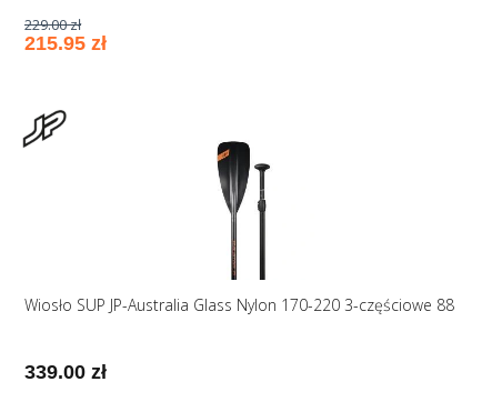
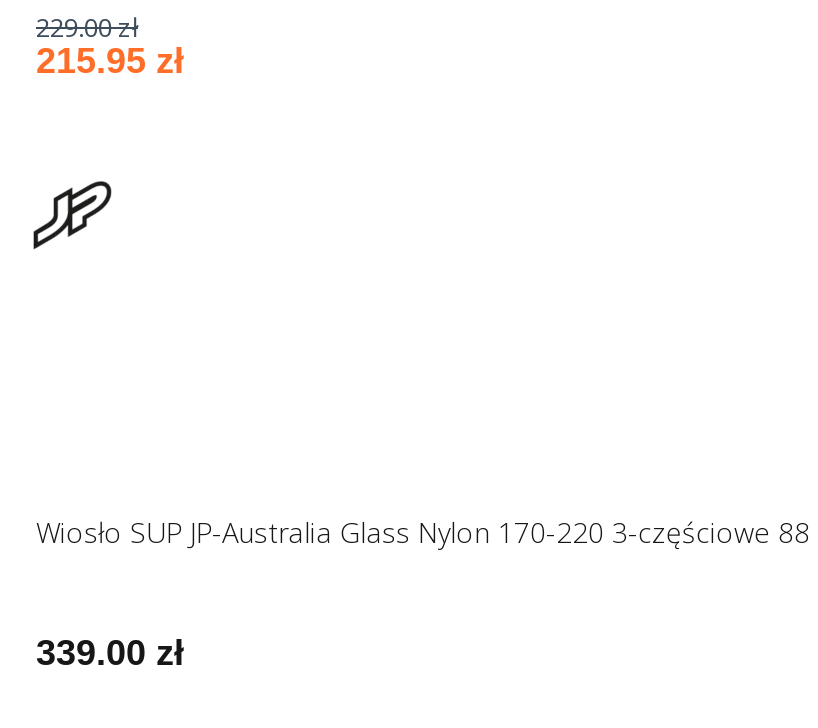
- [image]
